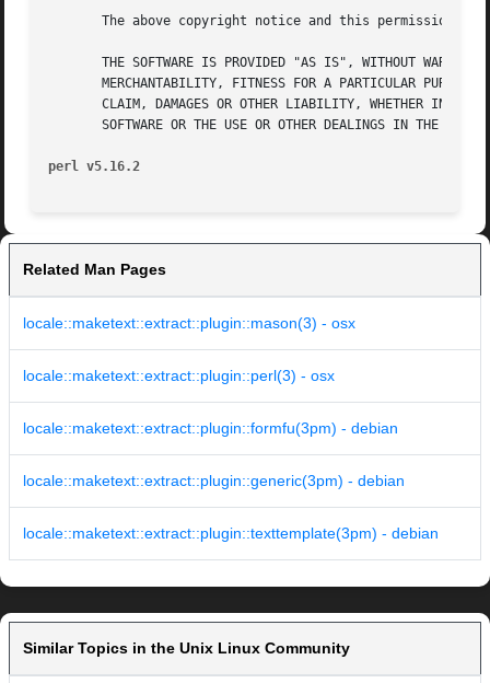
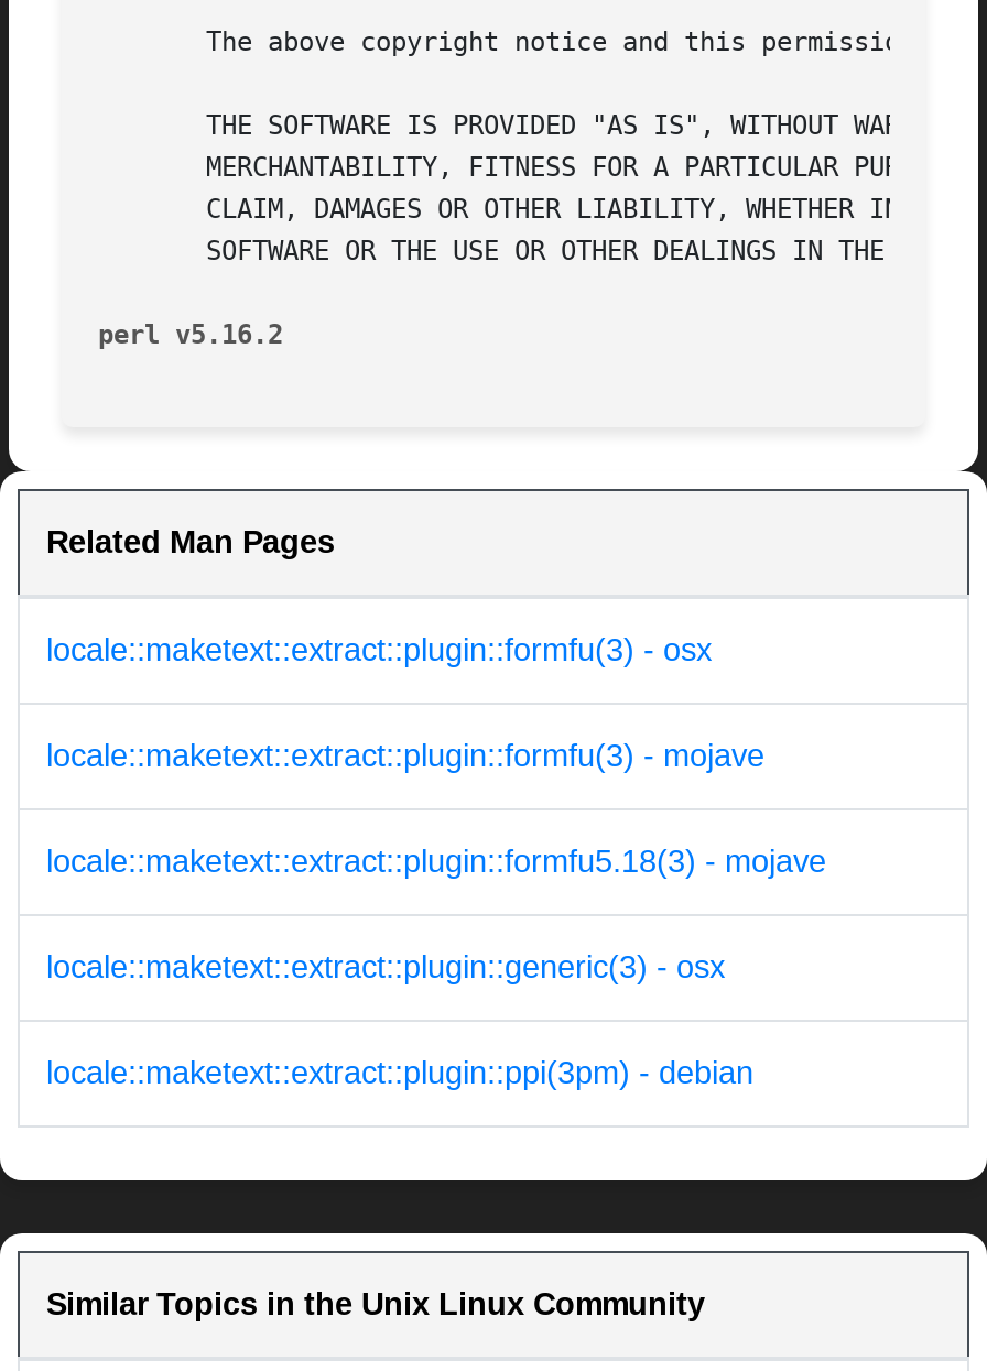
- locale::maketext::extract::plugin::mason(3) - osx
+ locale::maketext::extract::plugin::formfu(3) - osx

- locale::maketext::extract::plugin::perl(3) - osx
+ locale::maketext::extract::plugin::formfu(3) - mojave

- locale::maketext::extract::plugin::formfu(3pm) - debian
+ locale::maketext::extract::plugin::formfu5.18(3) - mojave

- locale::maketext::extract::plugin::generic(3pm) - debian
+ locale::maketext::extract::plugin::generic(3) - osx

- locale::maketext::extract::plugin::texttemplate(3pm) - debian
+ locale::maketext::extract::plugin::ppi(3pm) - debian
